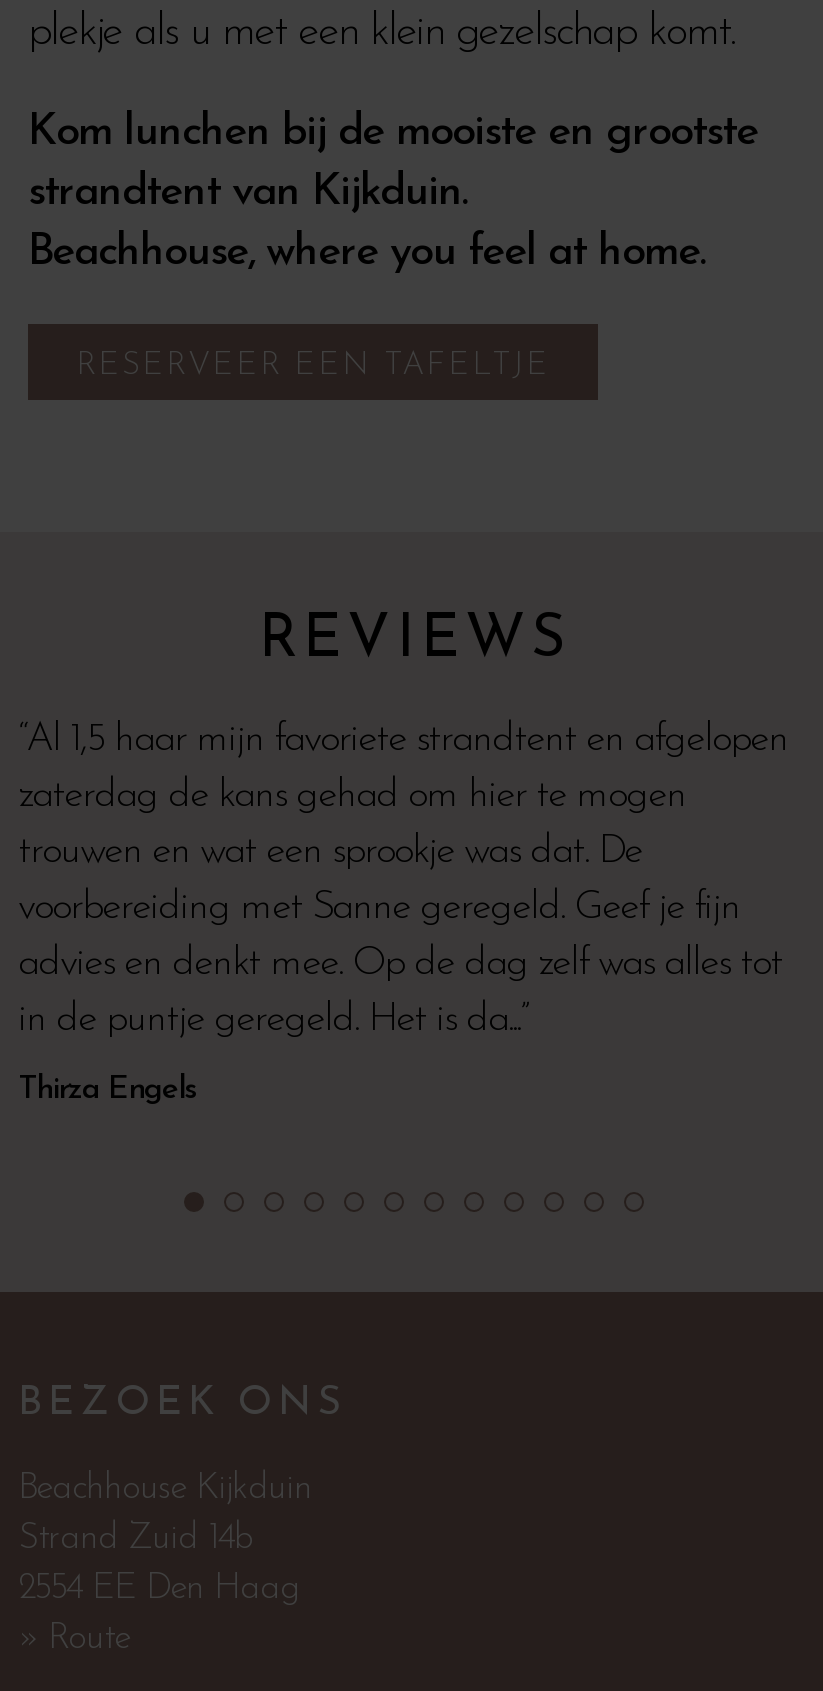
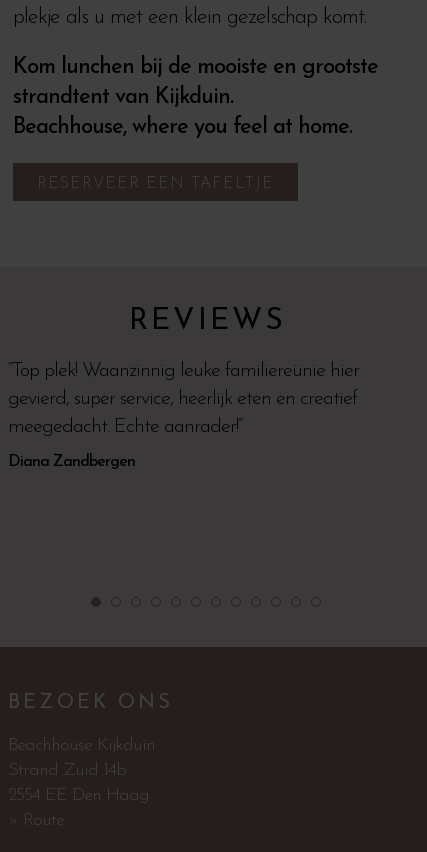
- “Al 1,5 haar mijn favoriete strandtent en afgelopen
- zaterdag de kans gehad om hier te mogen
- trouwen en wat een sprookje was dat. De
- voorbereiding met Sanne geregeld. Geef je fijn
- advies en denkt mee. Op de dag zelf was alles tot
- in de puntje geregeld. Het is da...”
+ “Top plek! Waanzinnig leuke familiereünie hier
+ gevierd, super service, heerlijk eten en creatief
+ meegedacht. Echte aanrader!”

- Thirza Engels
+ Diana Zandbergen
